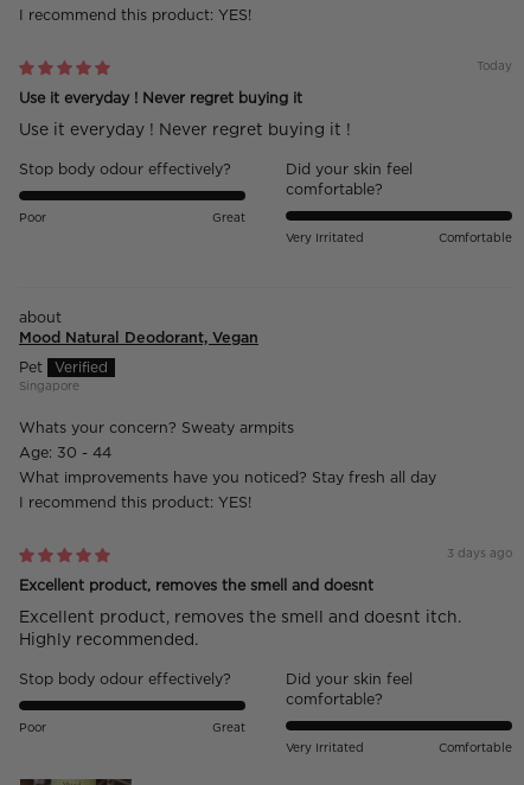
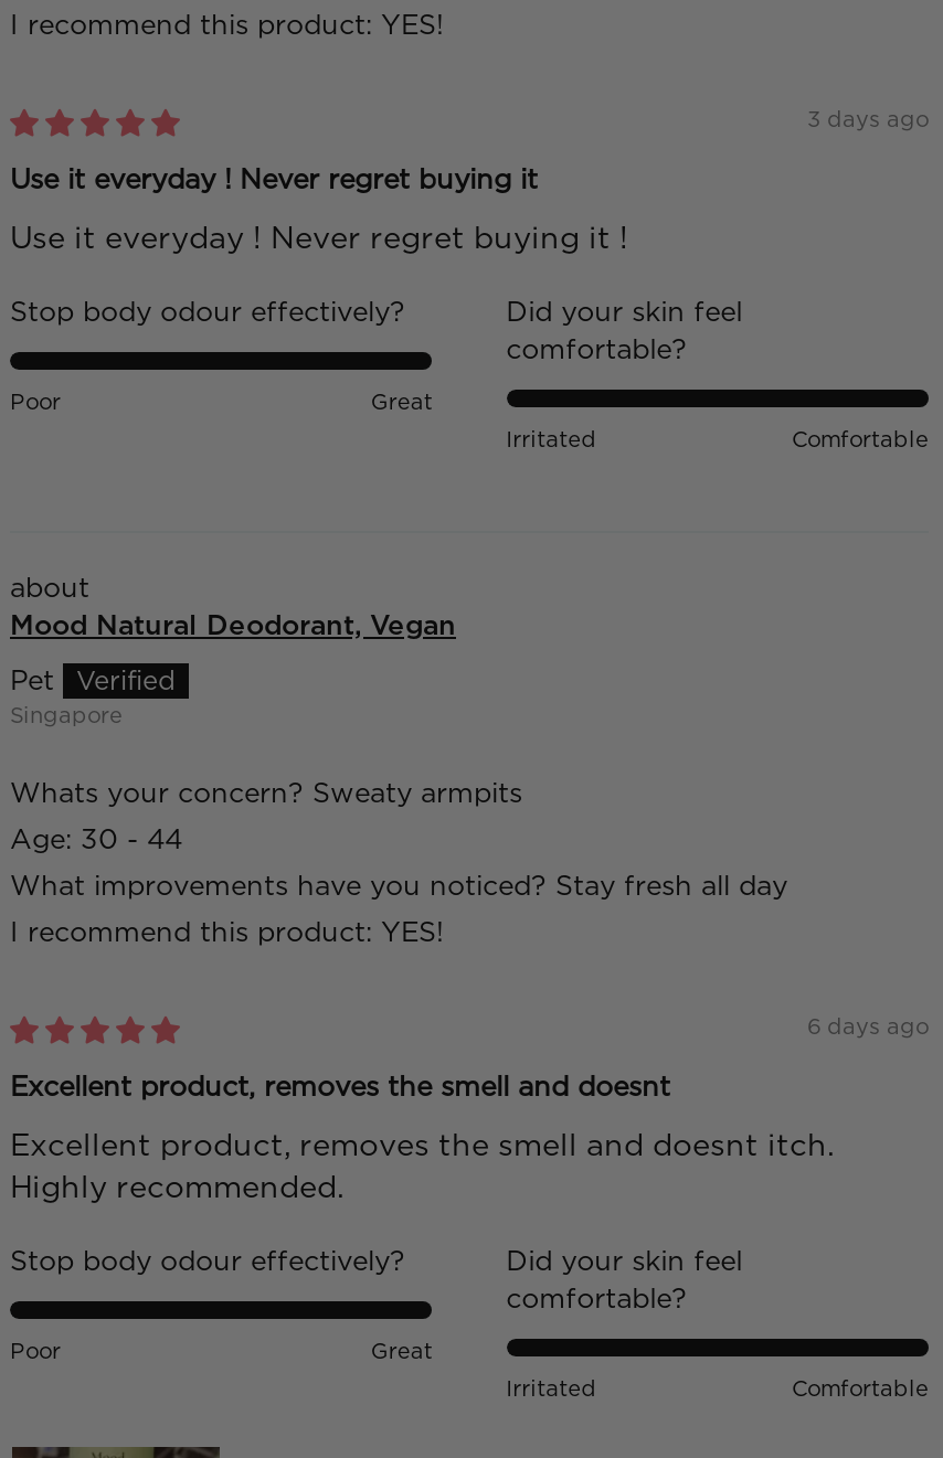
- Today
+ 3 days ago

- Very Irritated
+ Irritated

- 3 days ago
+ 6 days ago

- Very Irritated
+ Irritated
